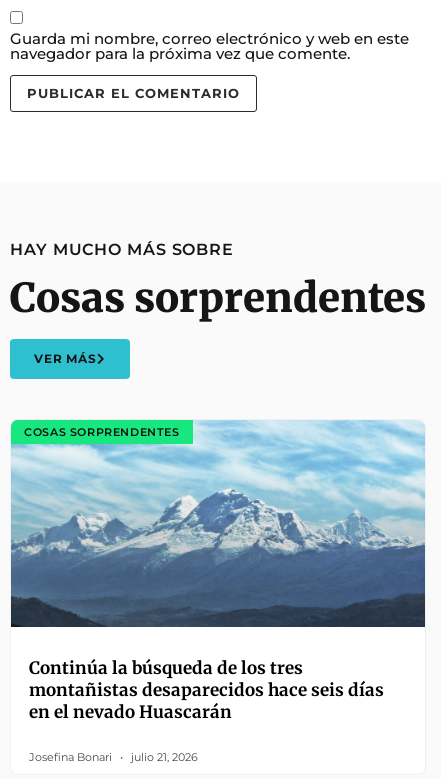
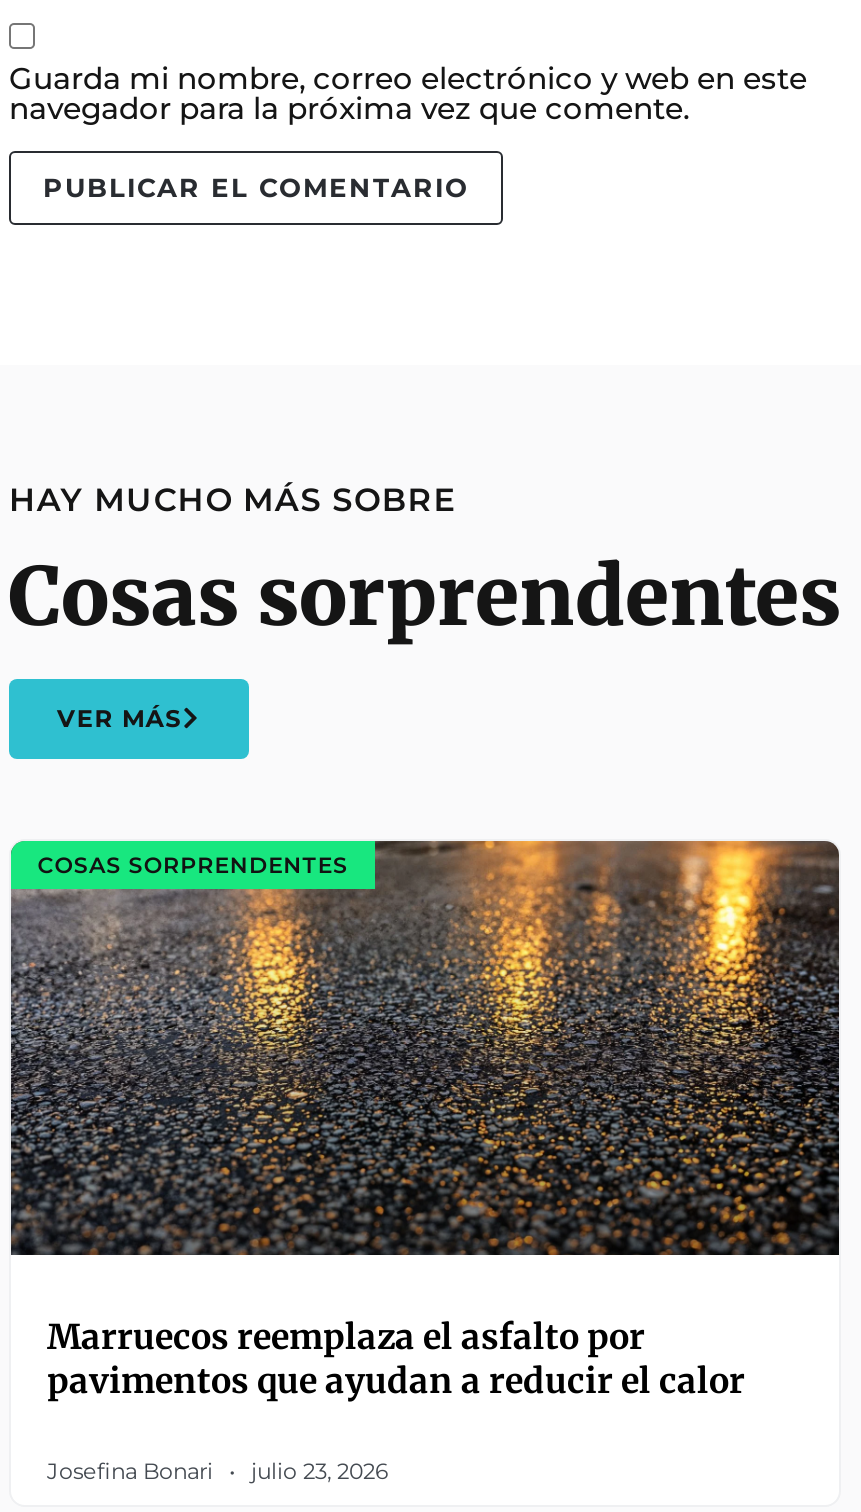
- [image]
- Continúa la búsqueda de los tres
- montañistas desaparecidos hace seis días
- en el nevado Huascarán
+ [image]
+ Marruecos reemplaza el asfalto por
+ pavimentos que ayudan a reducir el calor

- Josefina Bonari julio 21, 2026
+ Josefina Bonari julio 23, 2026
